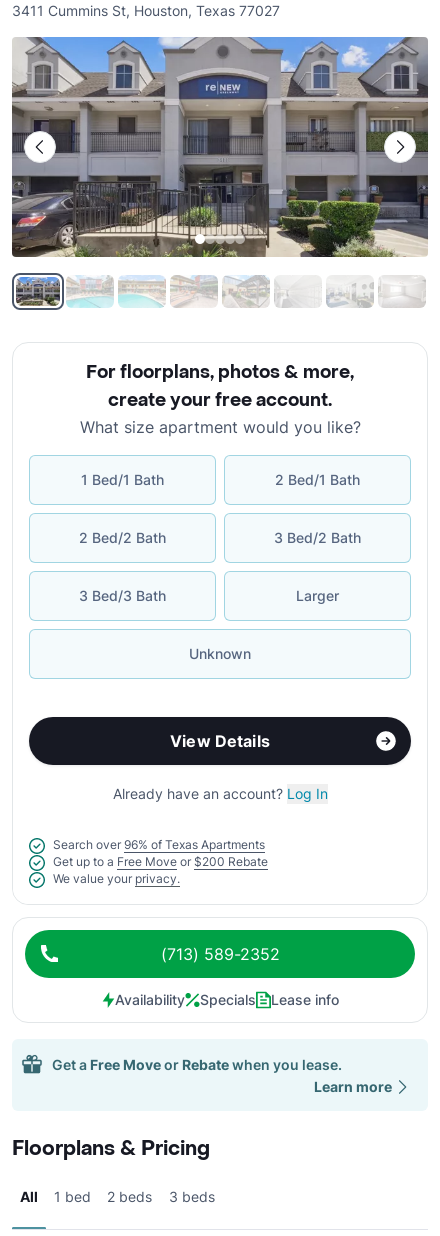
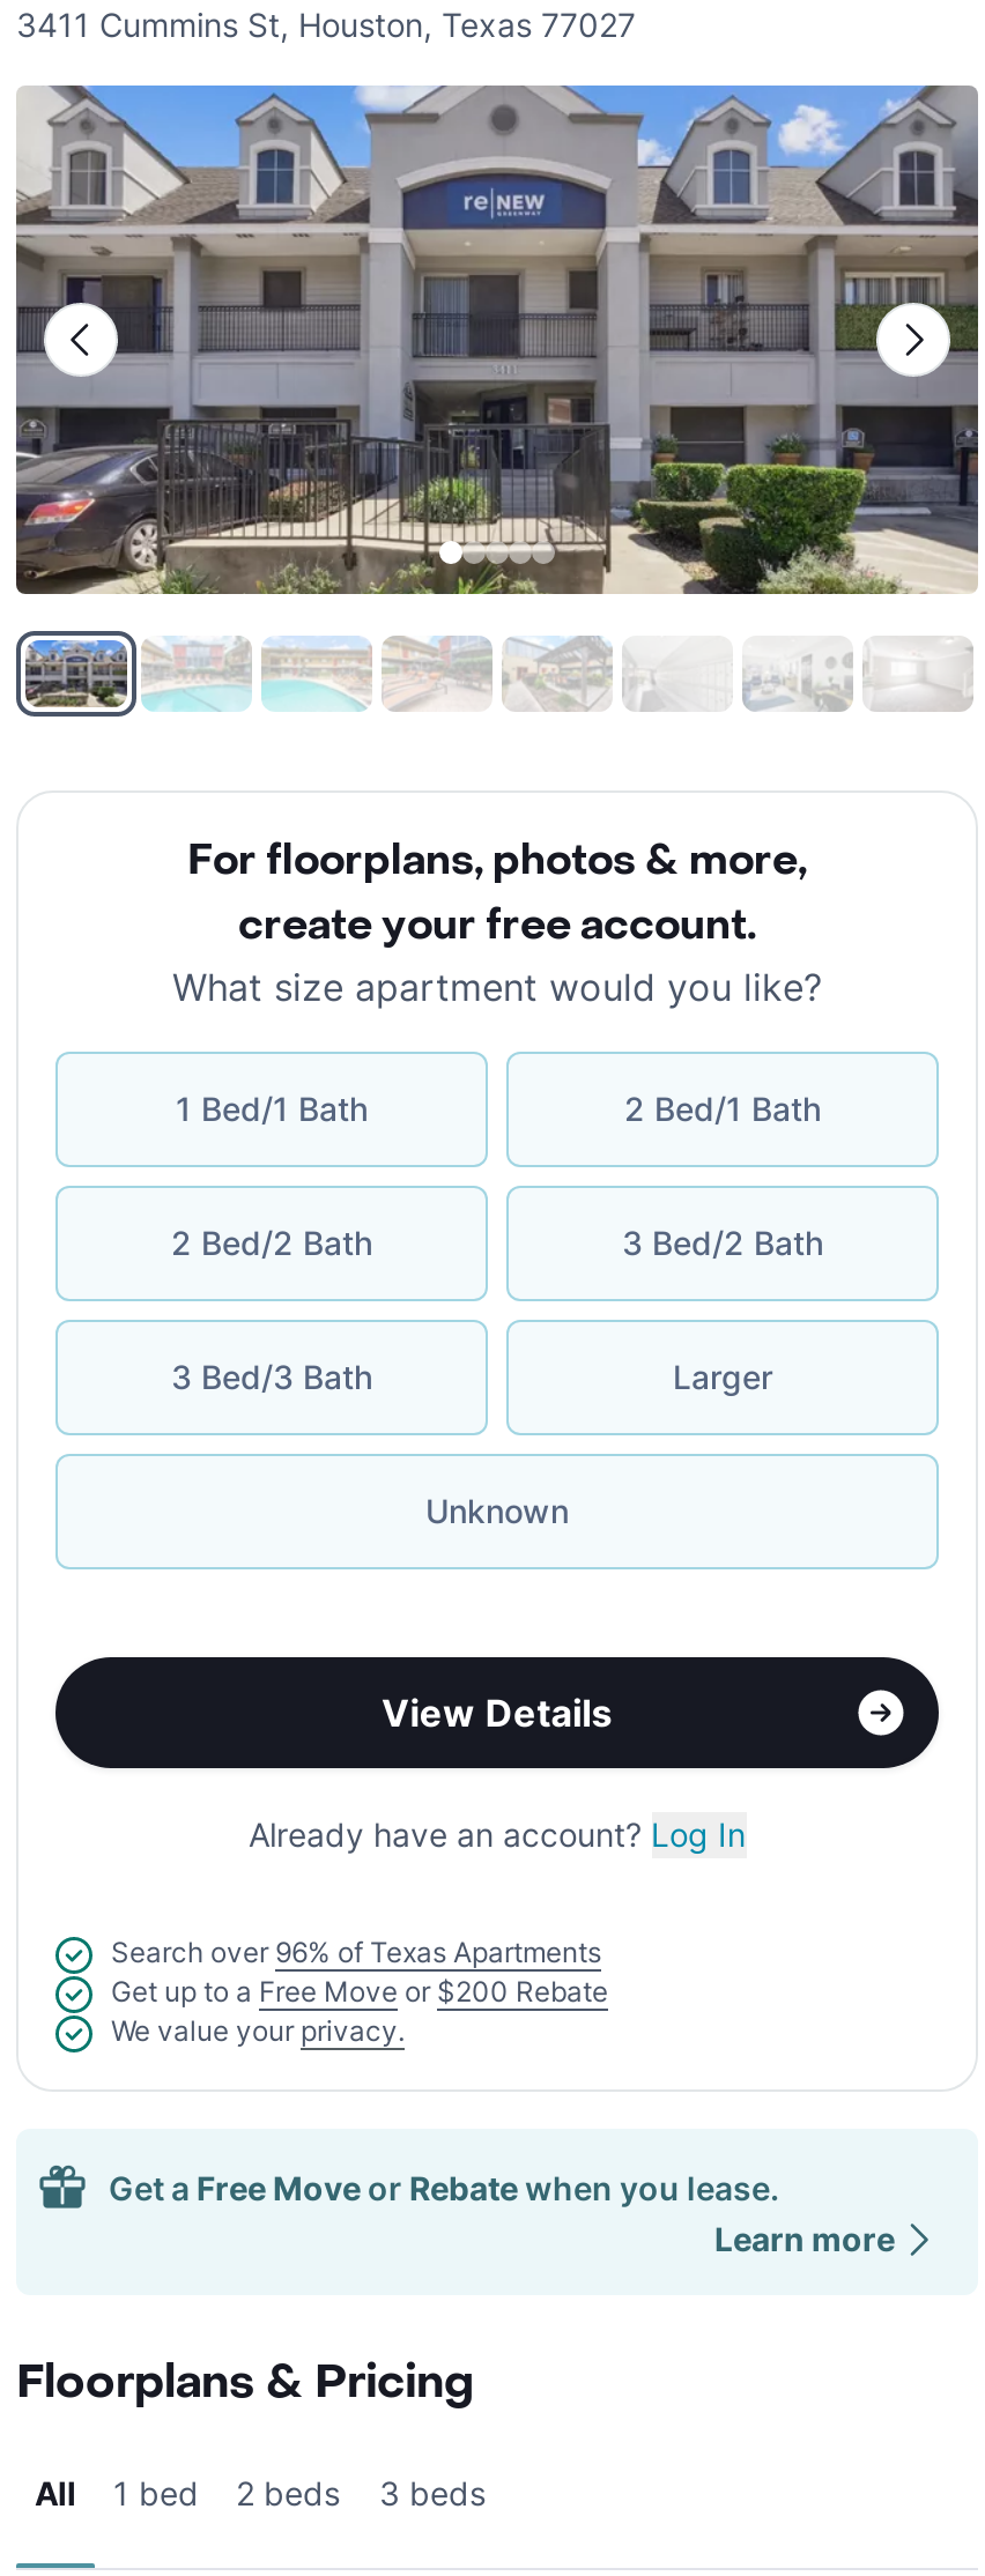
- (713) 589-2352
- Availability
- Specials
- Lease info
